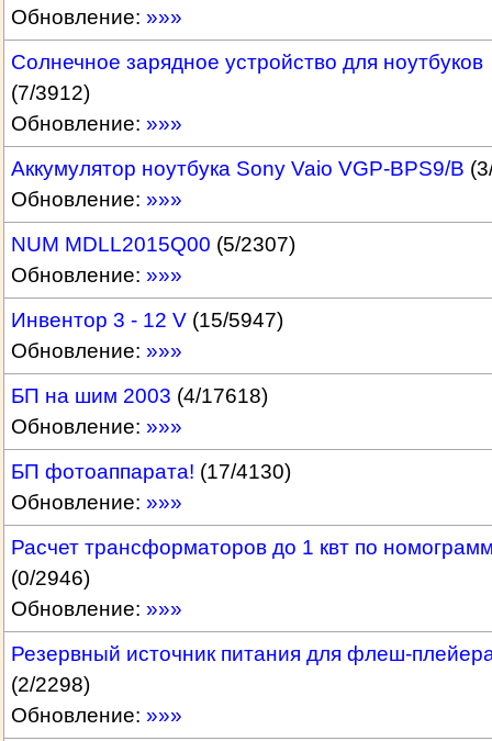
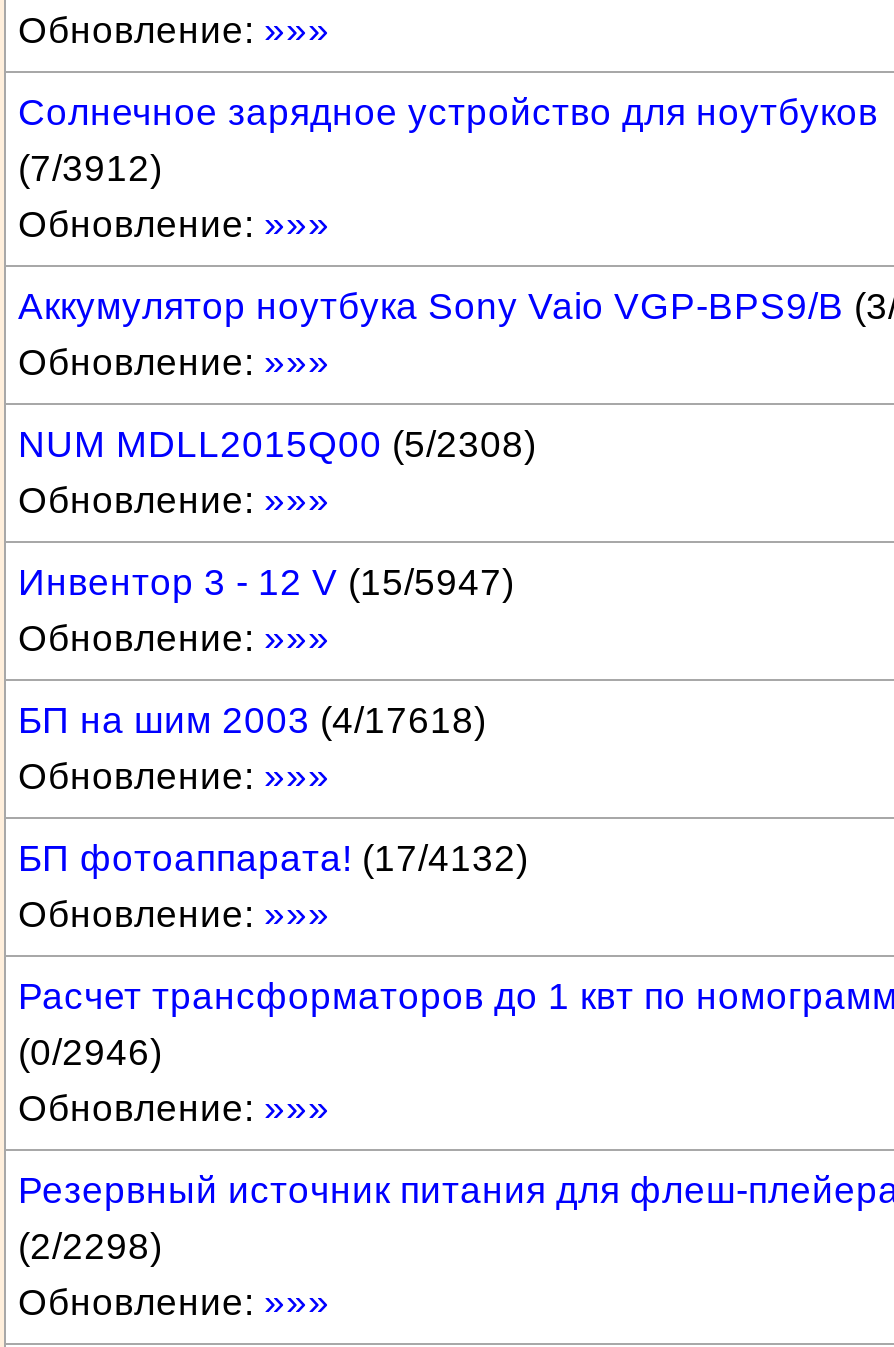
- NUM MDLL2015Q00 (5/2307)
+ NUM MDLL2015Q00 (5/2308)

- БП фотоаппарата! (17/4130)
+ БП фотоаппарата! (17/4132)
